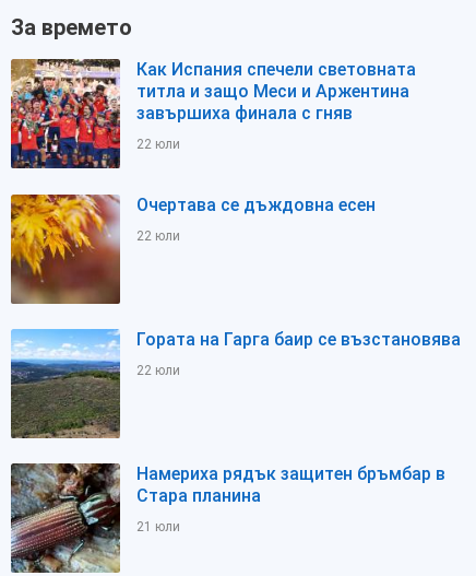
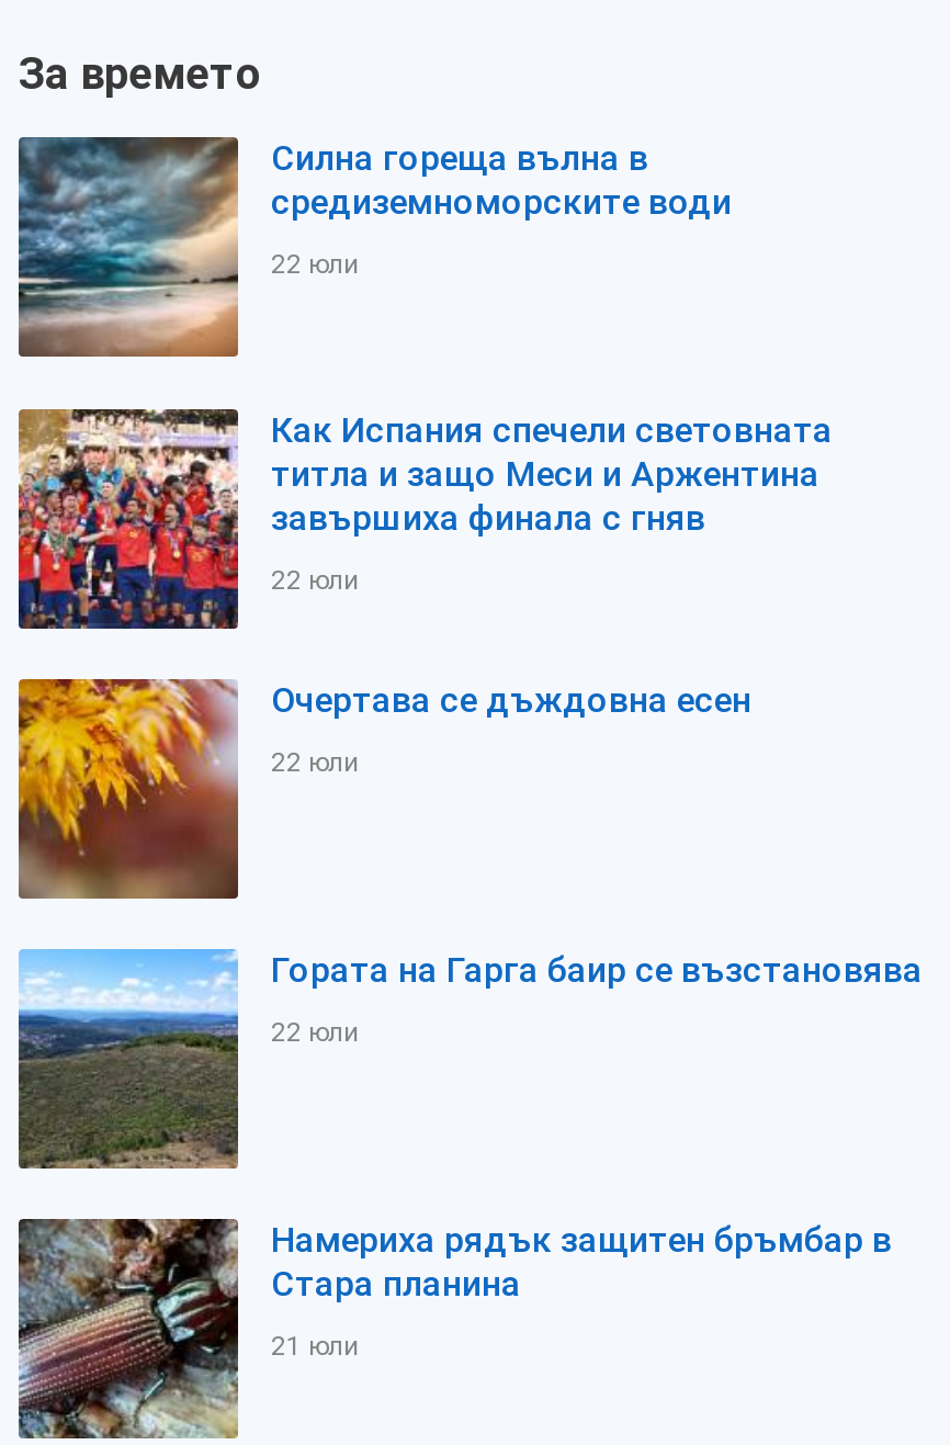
+ [image]
+ Силна гореща вълна в
+ средиземноморските води
+ 22 юли
